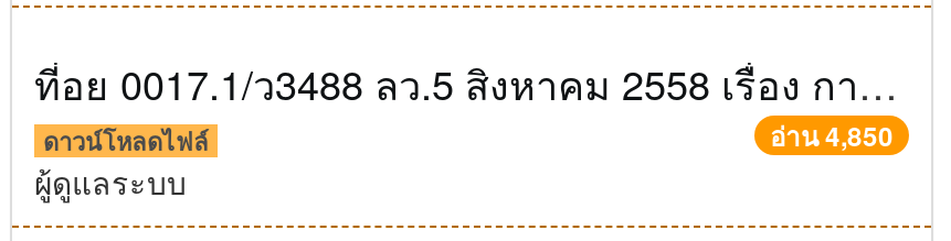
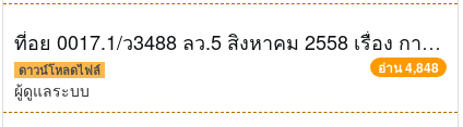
- อ่าน 4,850
+ อ่าน 4,848
